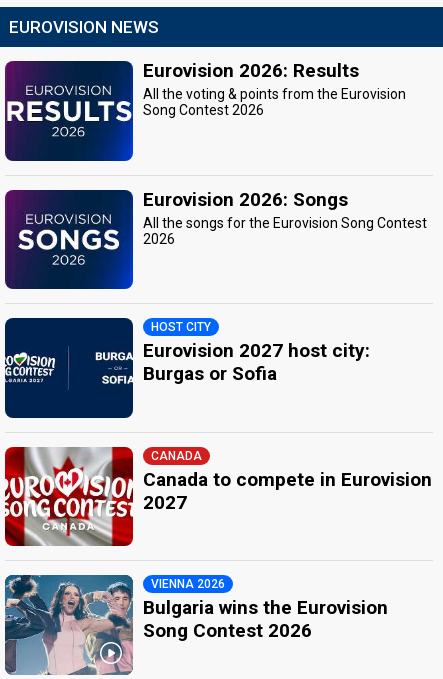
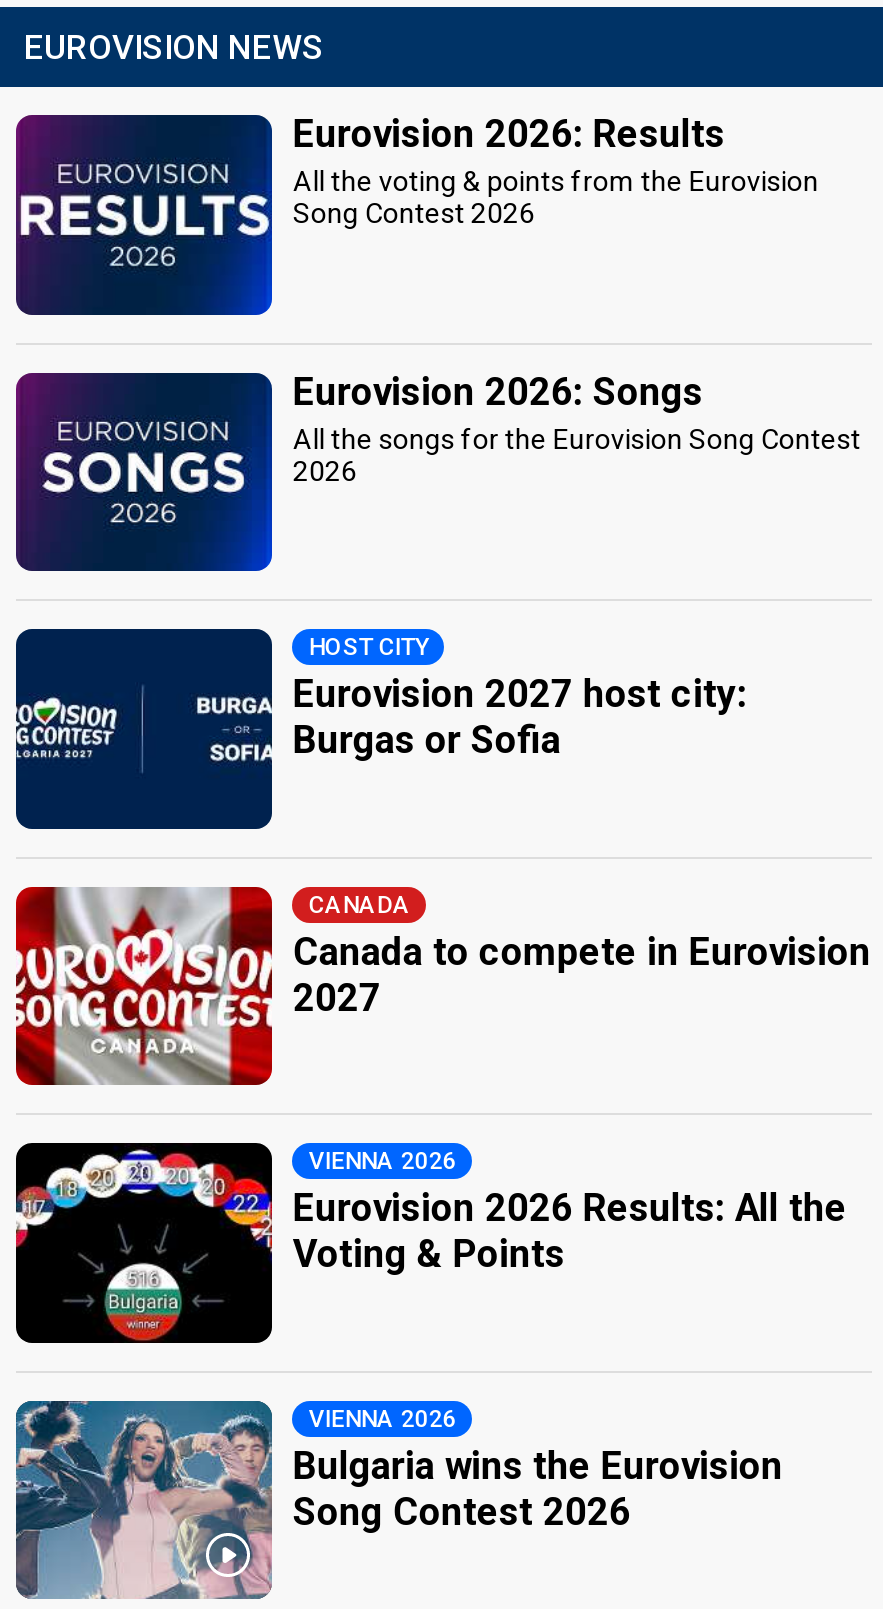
+ [image]
+ Eurovision 2026 Results: All the
+ Voting & Points

+ VIENNA 2026
